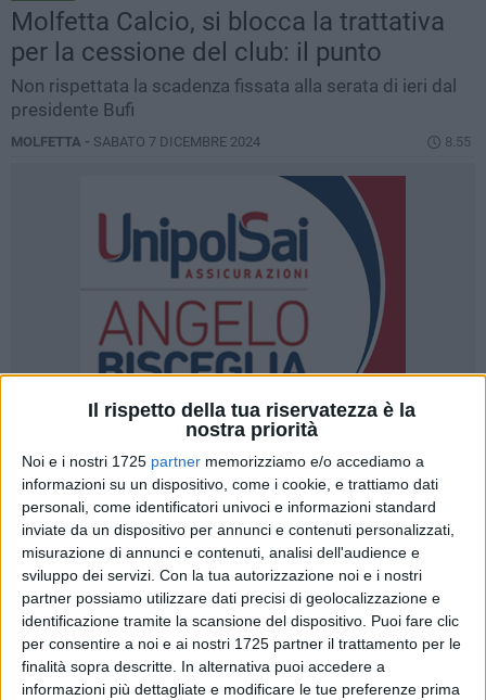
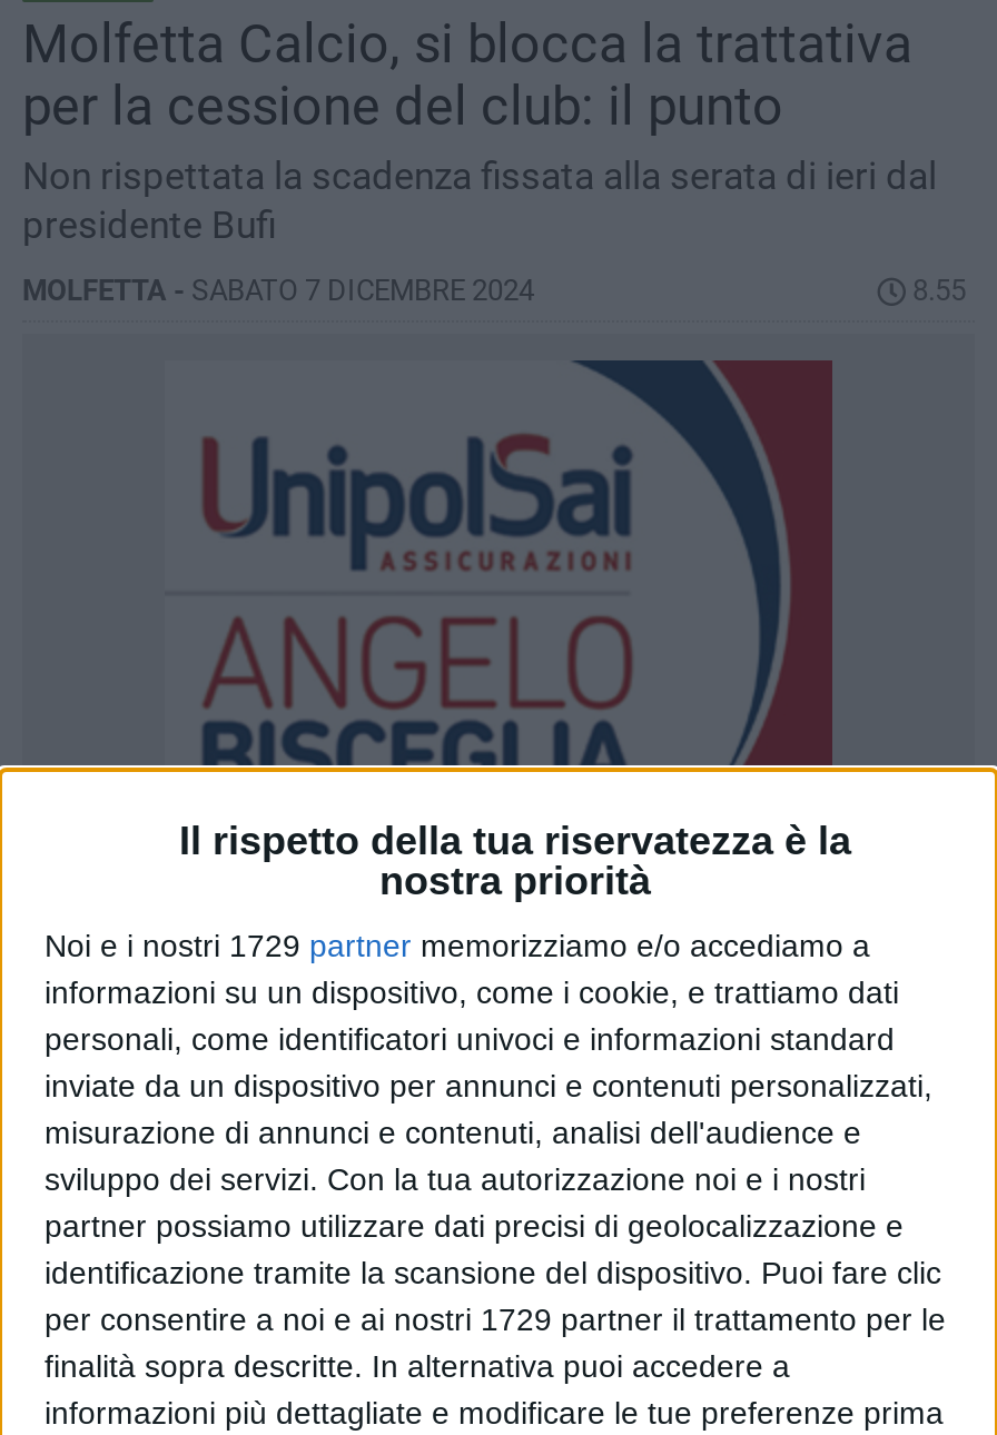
- Noi e i nostri 1725 partner memorizziamo e/o accediamo a
+ Noi e i nostri 1729 partner memorizziamo e/o accediamo a

- per consentire a noi e ai nostri 1725 partner il trattamento per le
+ per consentire a noi e ai nostri 1729 partner il trattamento per le
